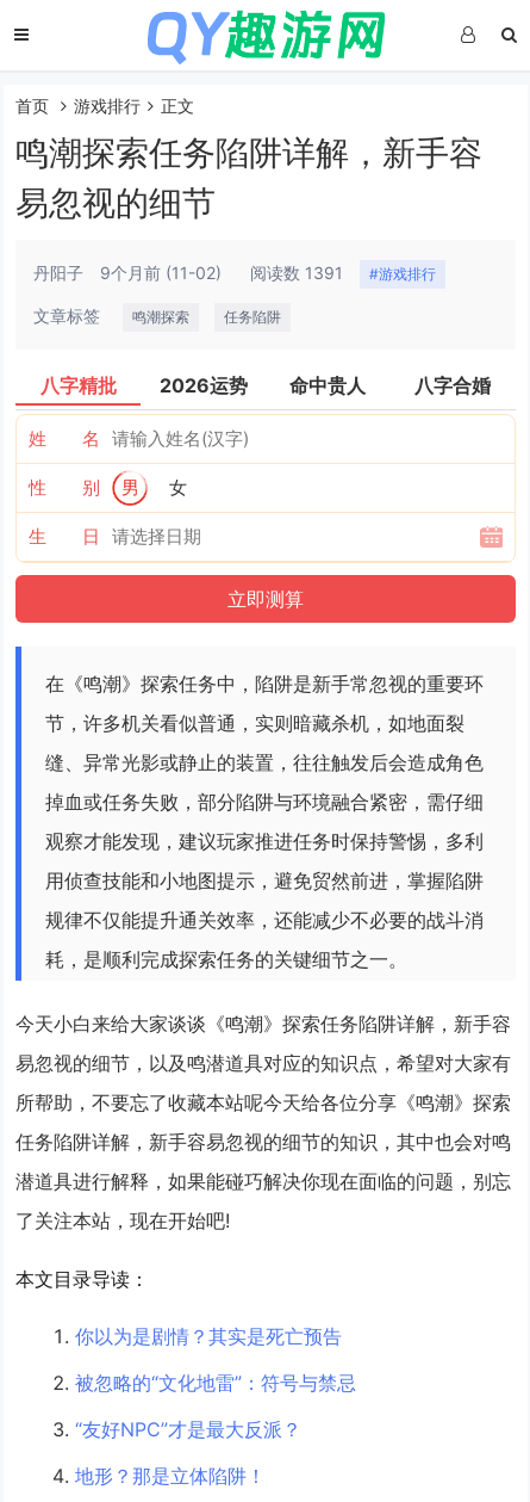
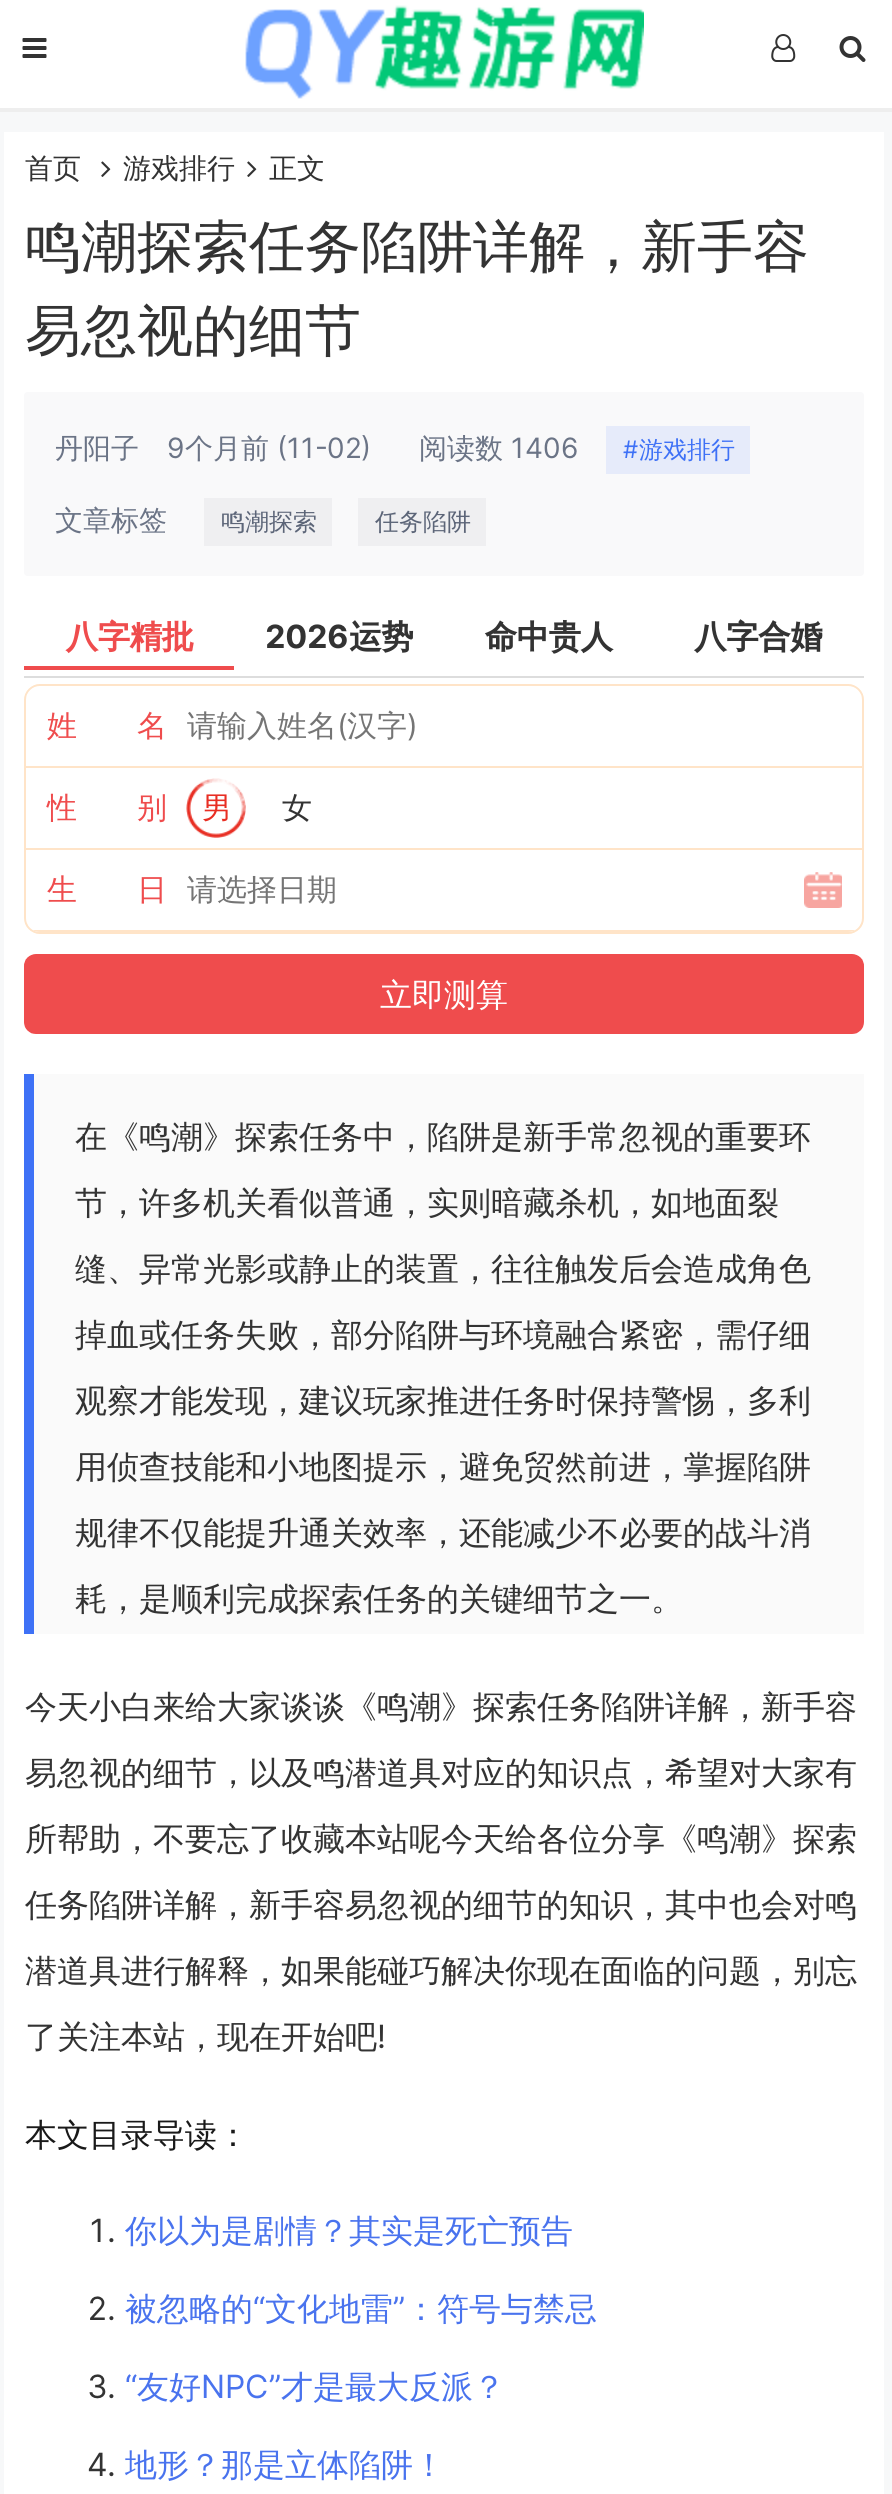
- 丹阳子 9个月前(11-02) 阅读数 1391 #游戏排行
+ 丹阳子 9个月前(11-02) 阅读数 1406 #游戏排行
